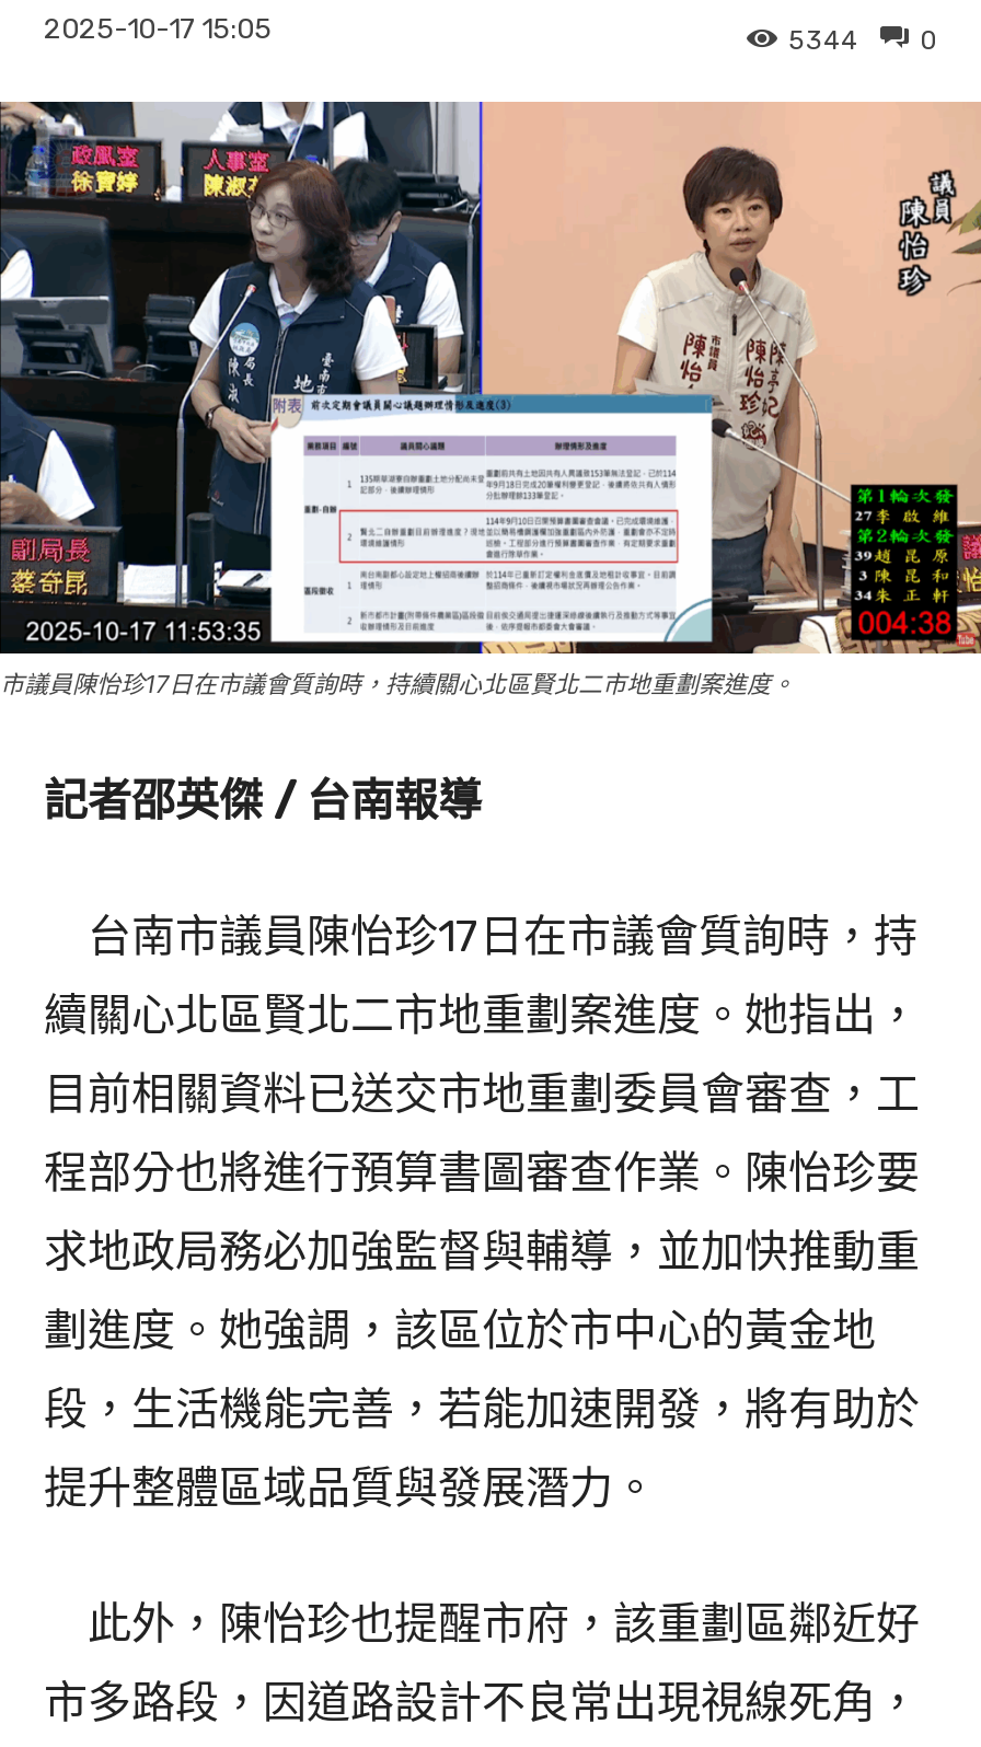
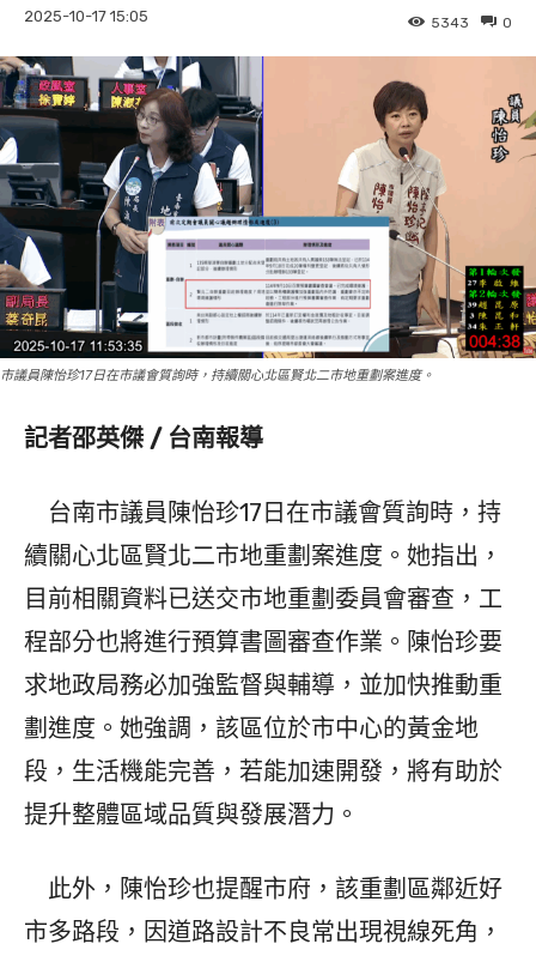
- 5344 0
+ 5343 0
